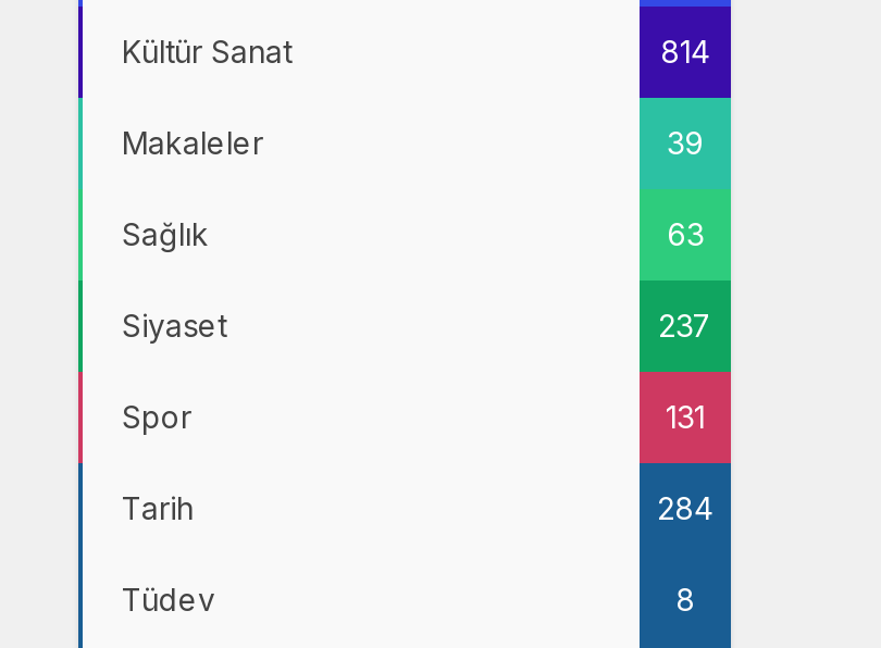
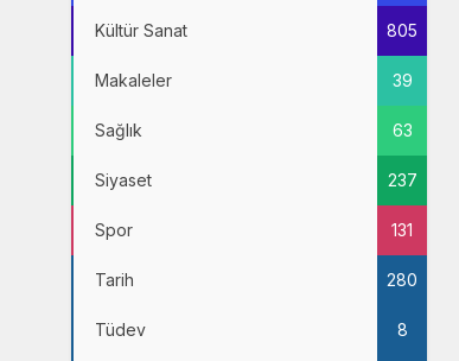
- 814
+ 805

- 284
+ 280
